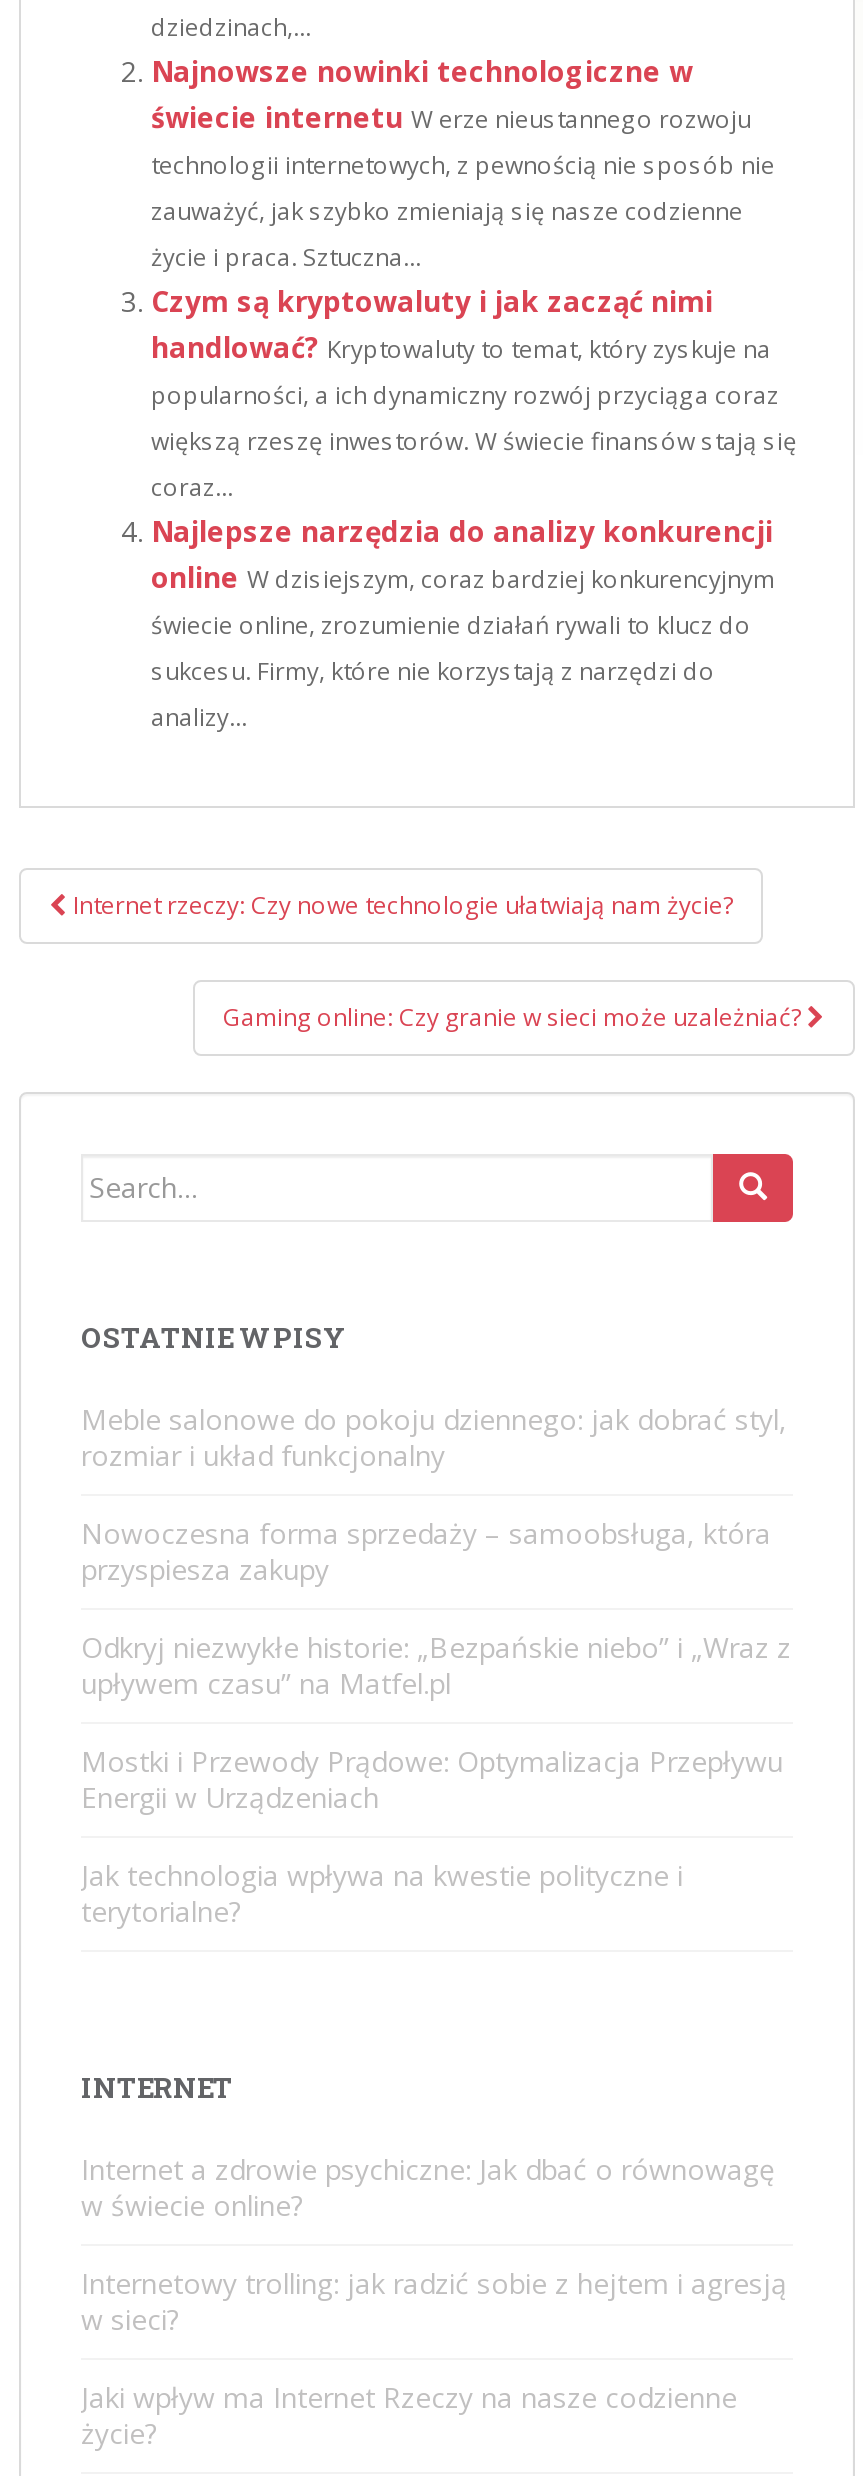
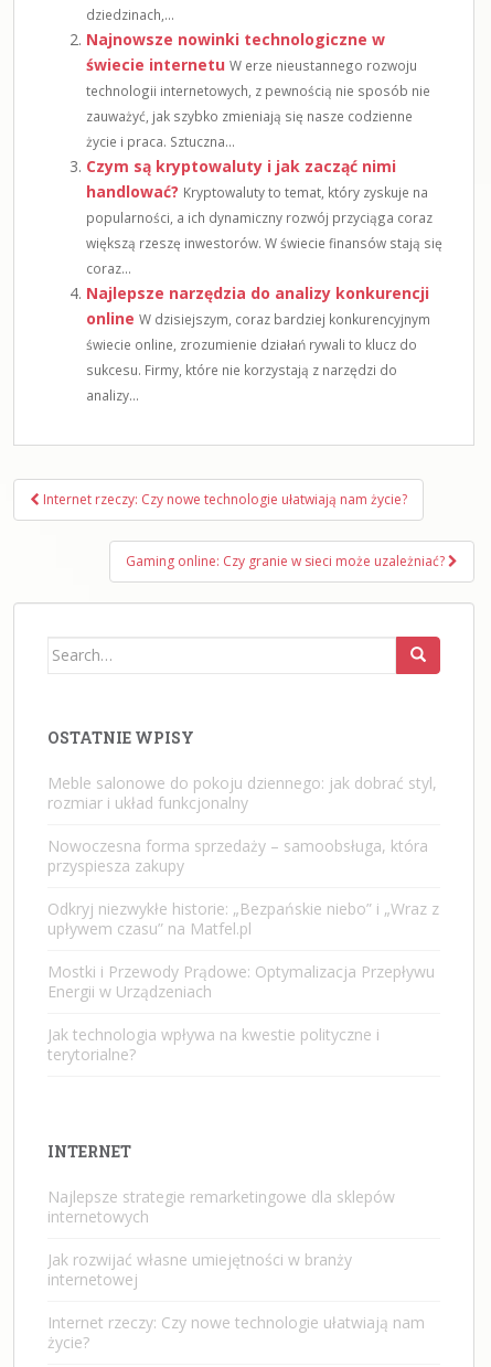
- Internet a zdrowie psychiczne: Jak dbać o równowagę
- w świecie online?
+ Najlepsze strategie remarketingowe dla sklepów
+ internetowych

- Internetowy trolling: jak radzić sobie z hejtem i agresją
- w sieci?
+ Jak rozwijać własne umiejętności w branży
+ internetowej

- Jaki wpływ ma Internet Rzeczy na nasze codzienne
+ Internet rzeczy: Czy nowe technologie ułatwiają nam
